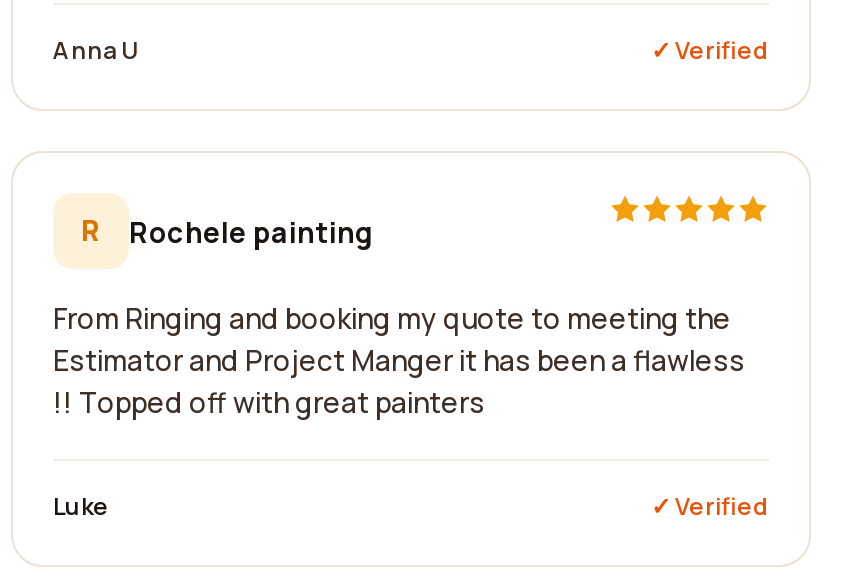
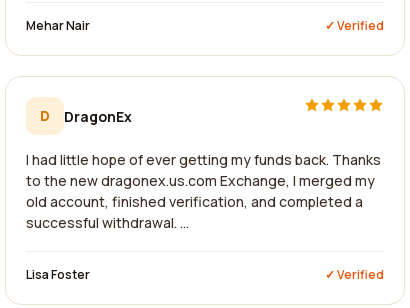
- Anna U
+ Mehar Nair

- R
- Rochele painting
+ D
+ DragonEx

- From Ringing and booking my quote to meeting the
- Estimator and Project Manger it has been a flawless
- !! Topped off with great painters
+ I had little hope of ever getting my funds back. Thanks
+ to the new dragonex.us.com Exchange, I merged my
+ old account, finished verification, and completed a
+ successful withdrawal. ...

- Luke
+ Lisa Foster
